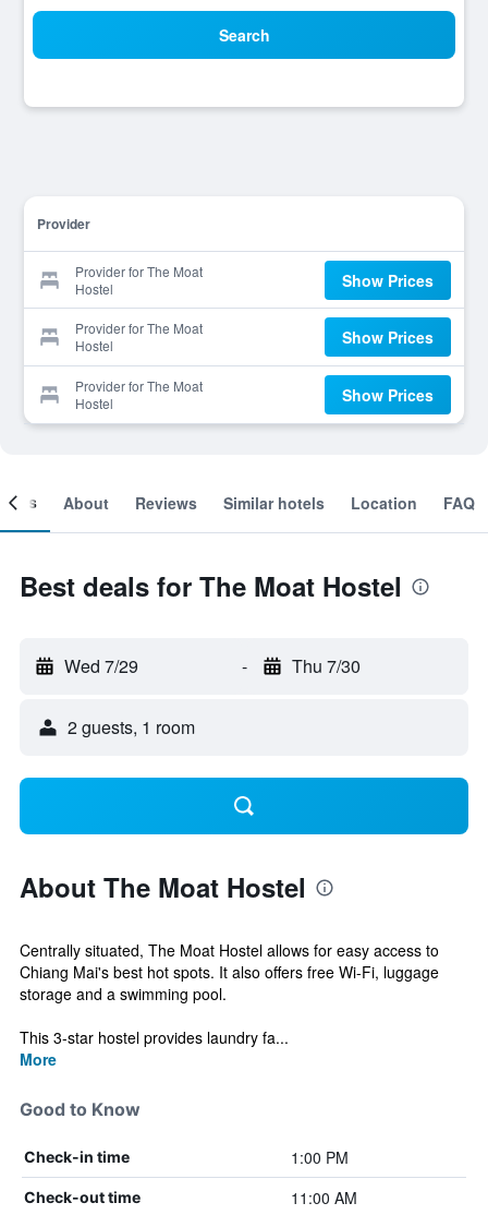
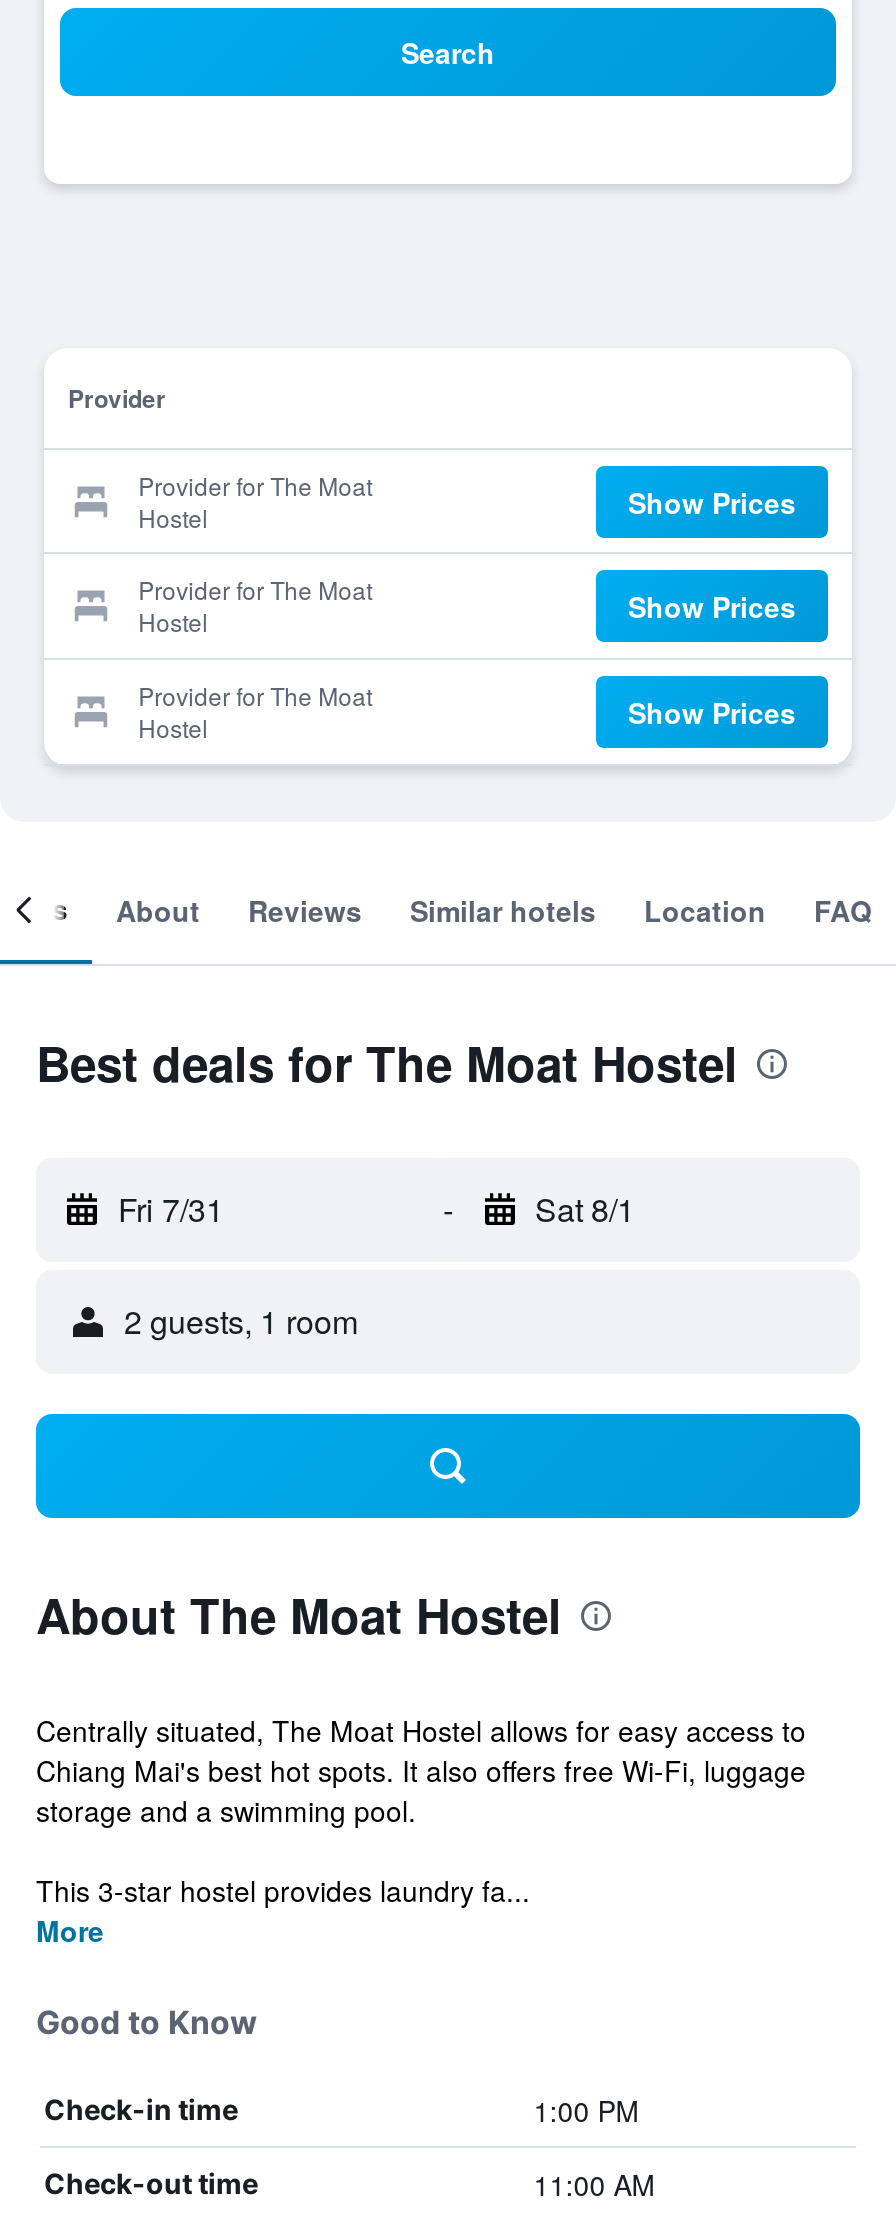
- Wed 7/29
+ Fri 7/31

- Thu 7/30
+ Sat 8/1
